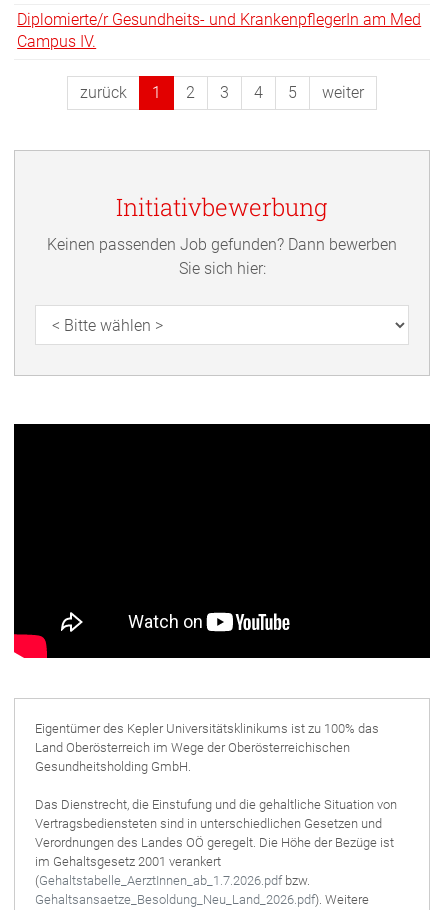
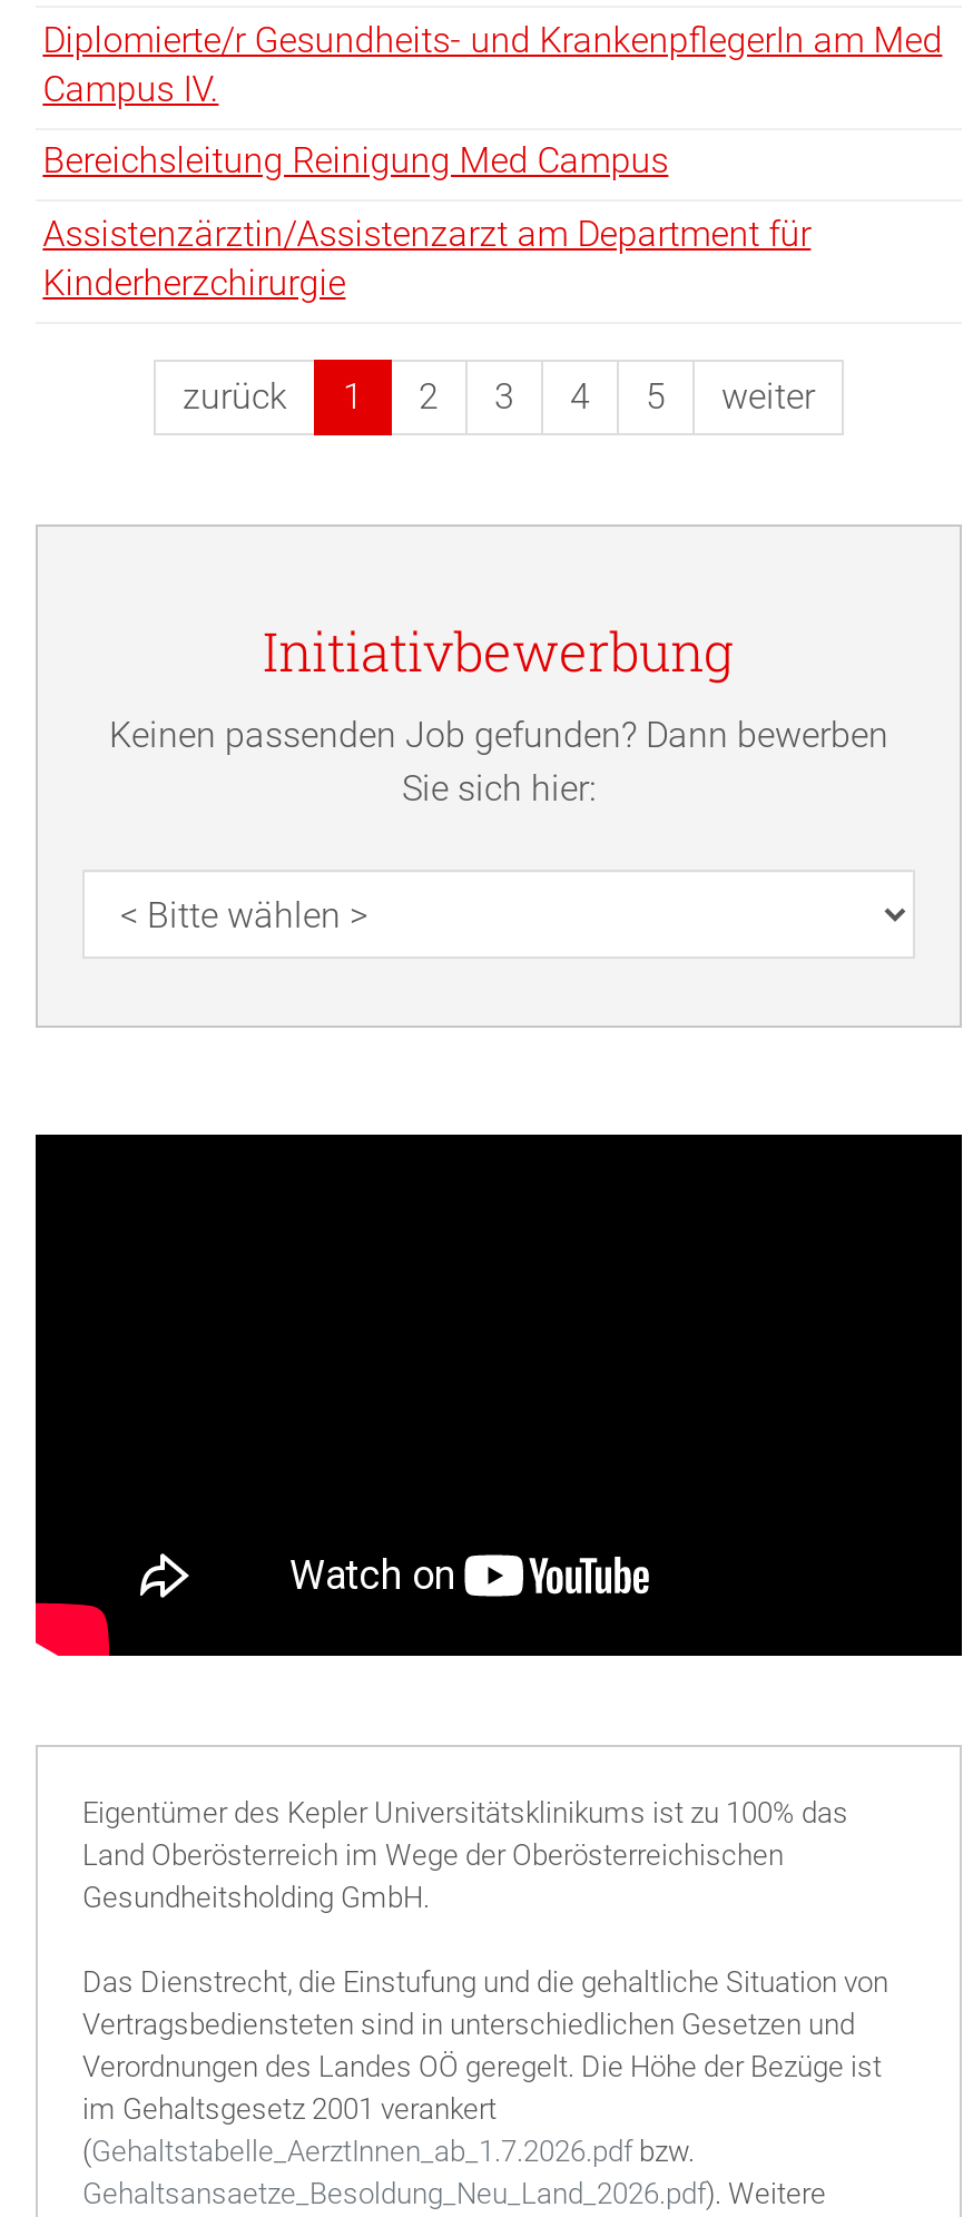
+ Bereichsleitung Reinigung Med Campus
+ Assistenzärztin/Assistenzarzt am Department für
+ Kinderherzchirurgie
